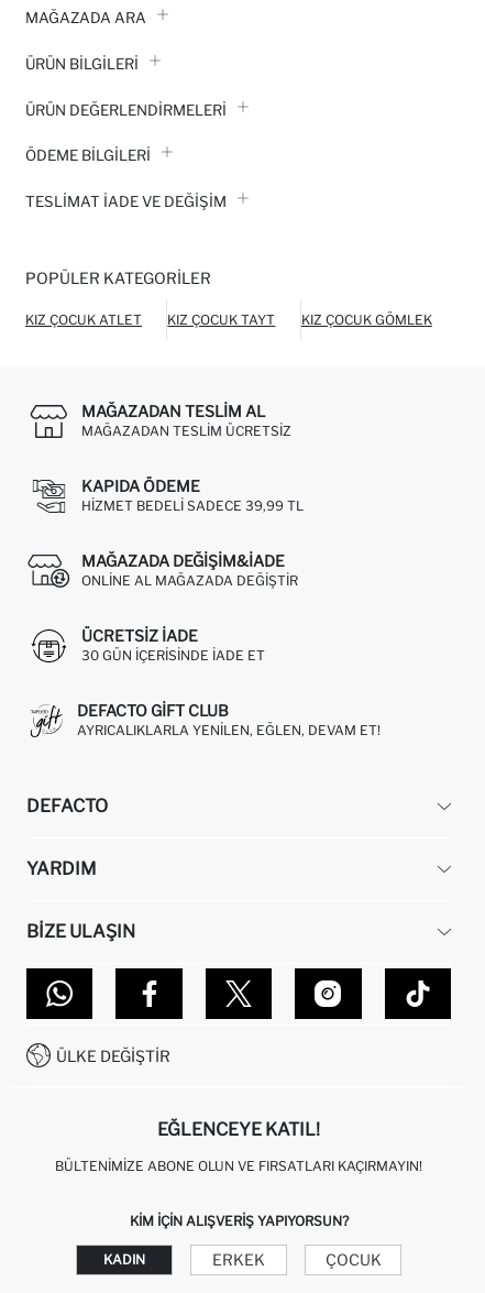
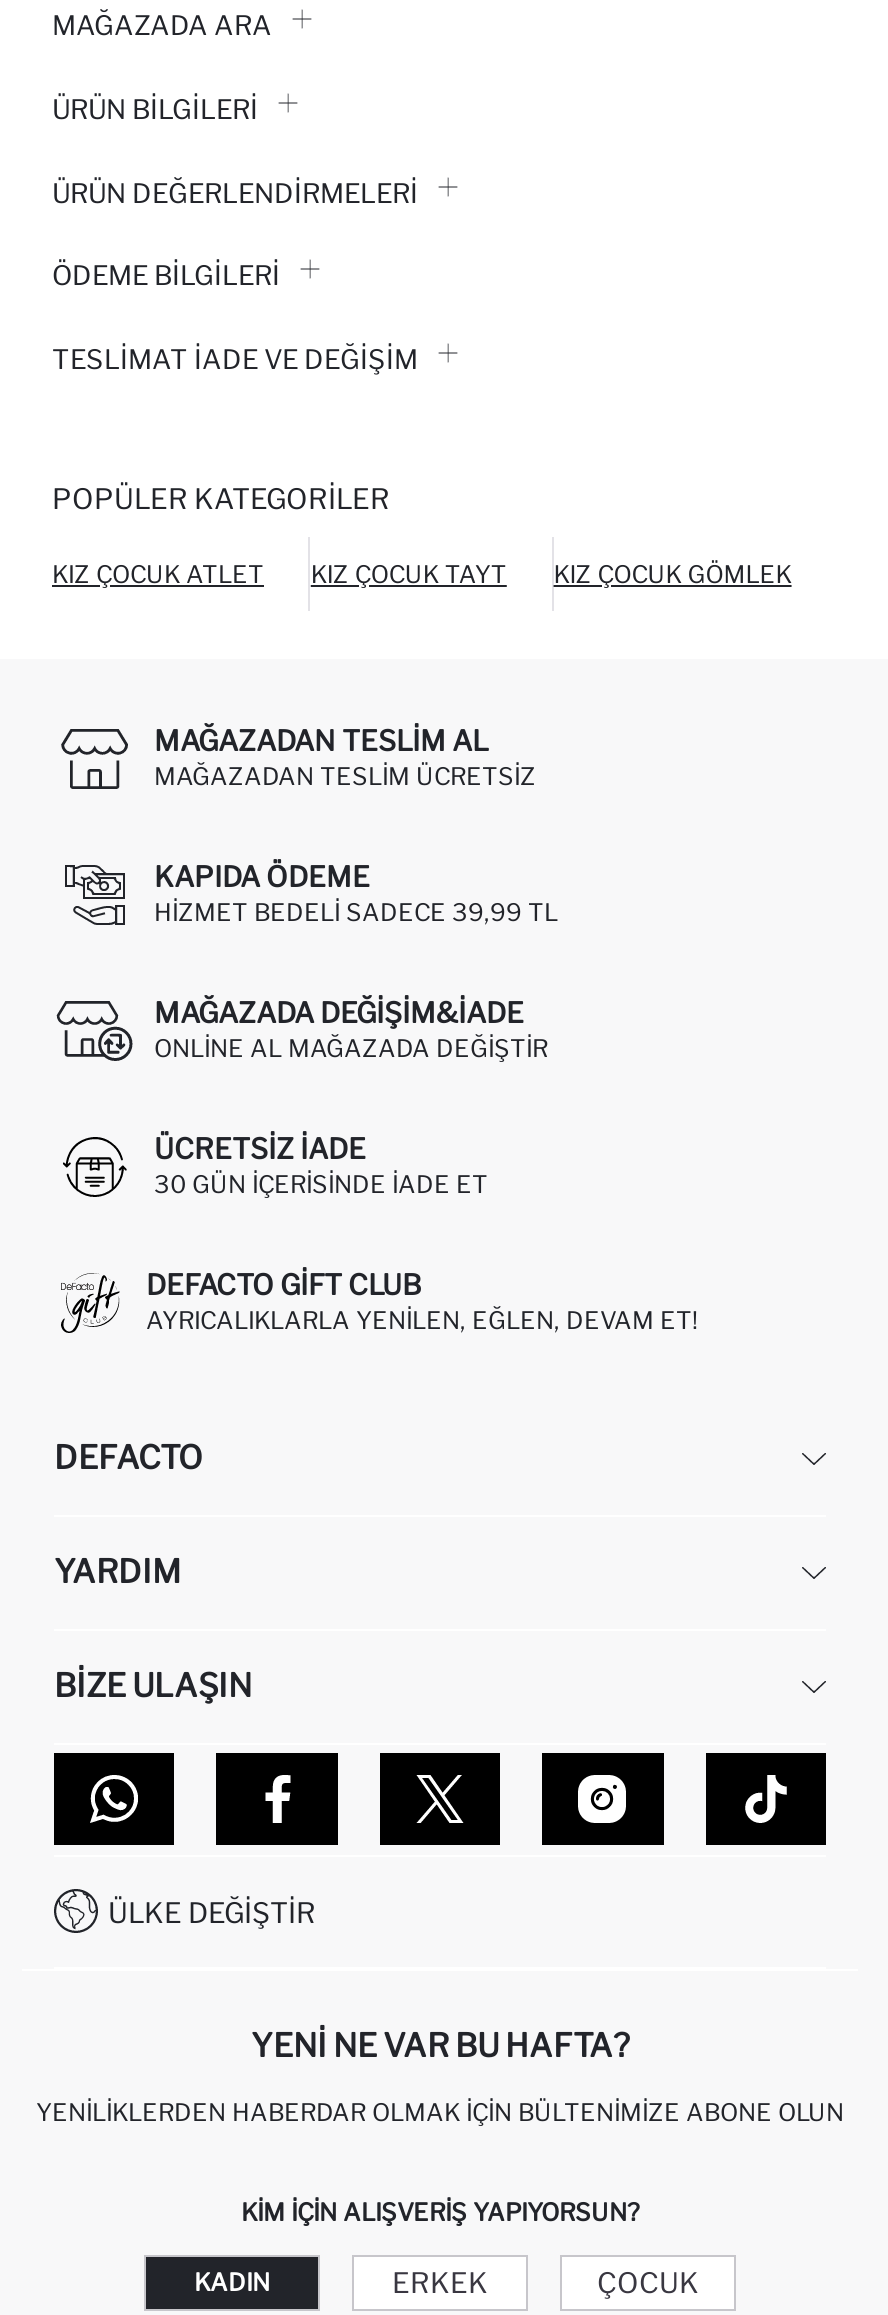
- EĞLENCEYE KATIL!
+ YENI NE VAR BU HAFTA?

- BÜLTENIMIZE ABONE OLUN VE FIRSATLARI KAÇIRMAYIN!
+ YENILIKLERDEN HABERDAR OLMAK İÇIN BÜLTENIMIZE ABONE OLUN
